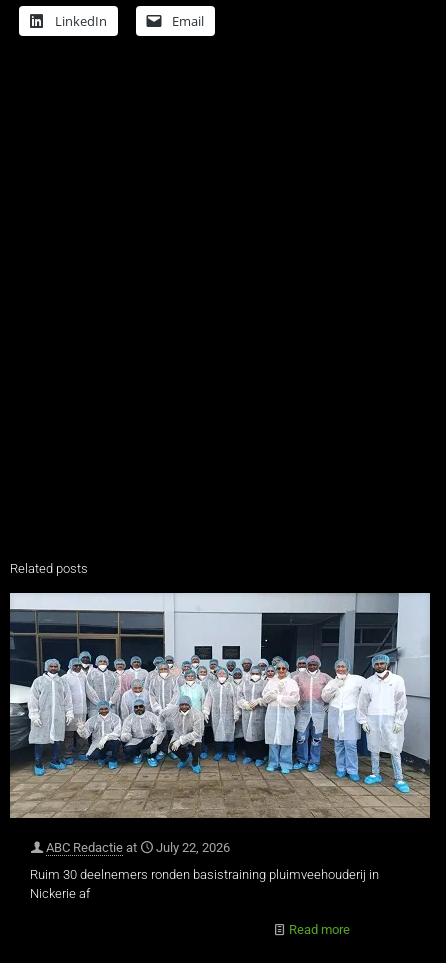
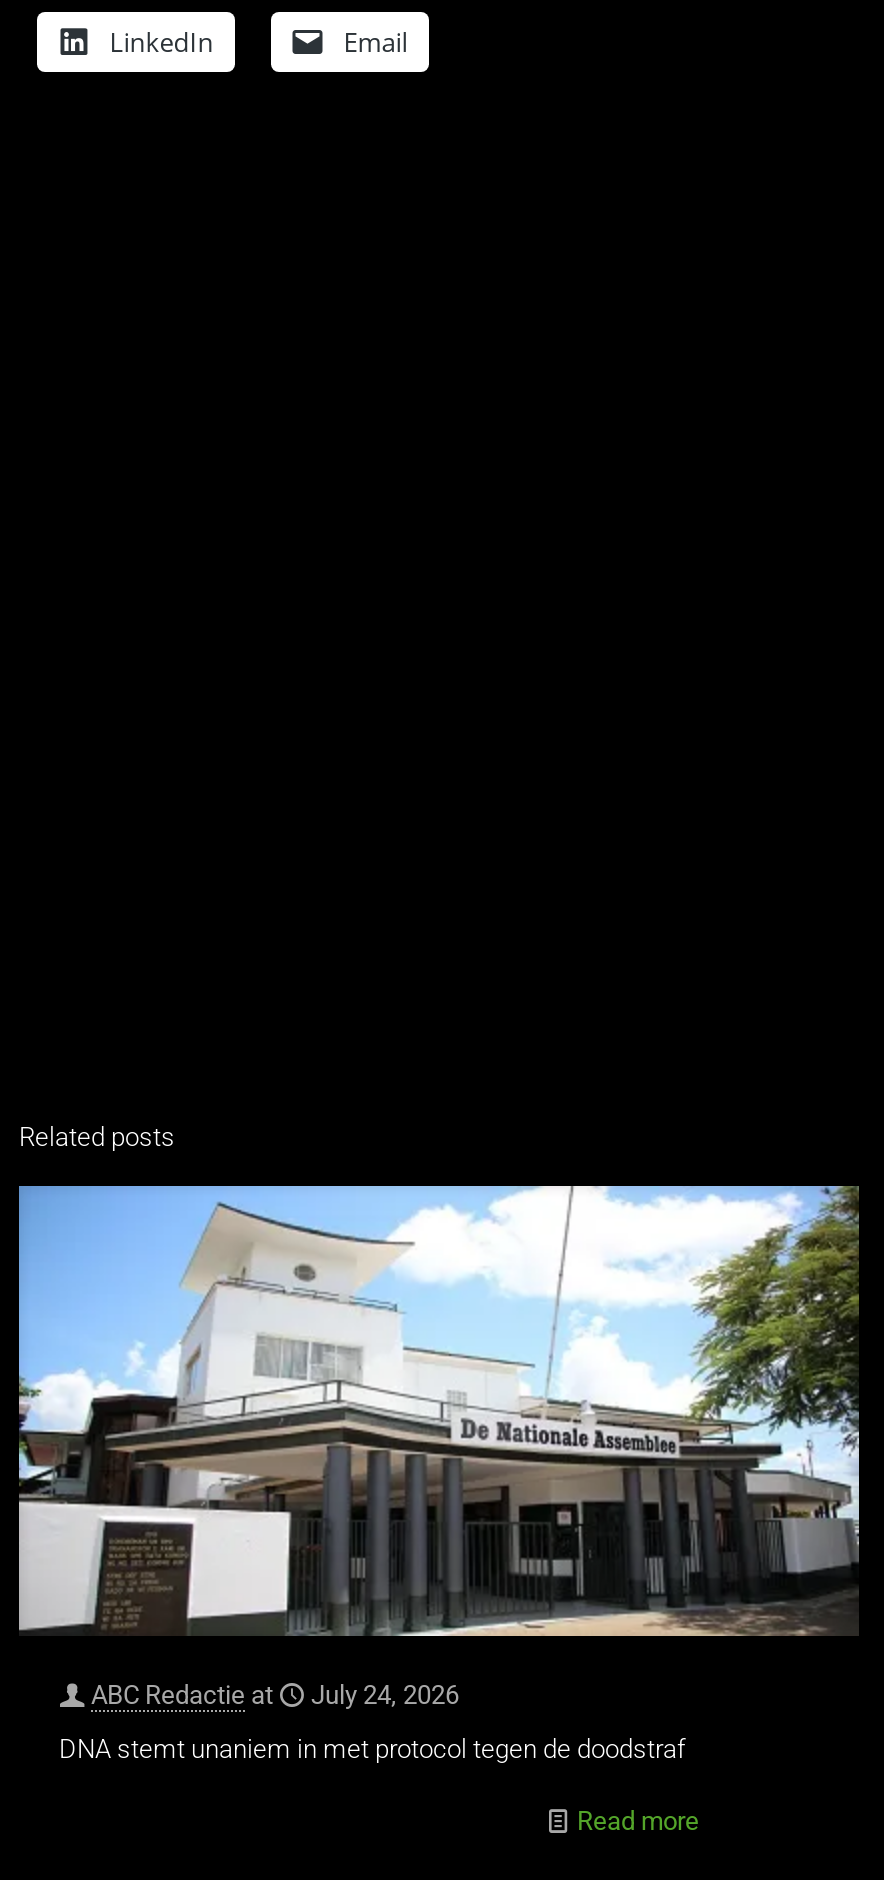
- [image]
- ABC Redactie at July 22, 2026
+ [image]
+ ABC Redactie at July 24, 2026

- Ruim 30 deelnemers ronden basistraining pluimveehouderij in
- Nickerie af
+ DNA stemt unaniem in met protocol tegen de doodstraf
